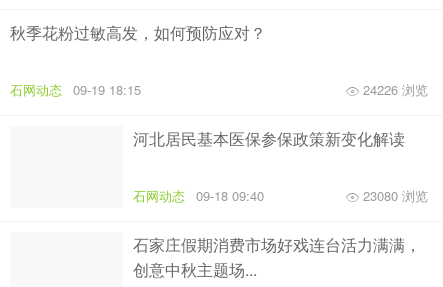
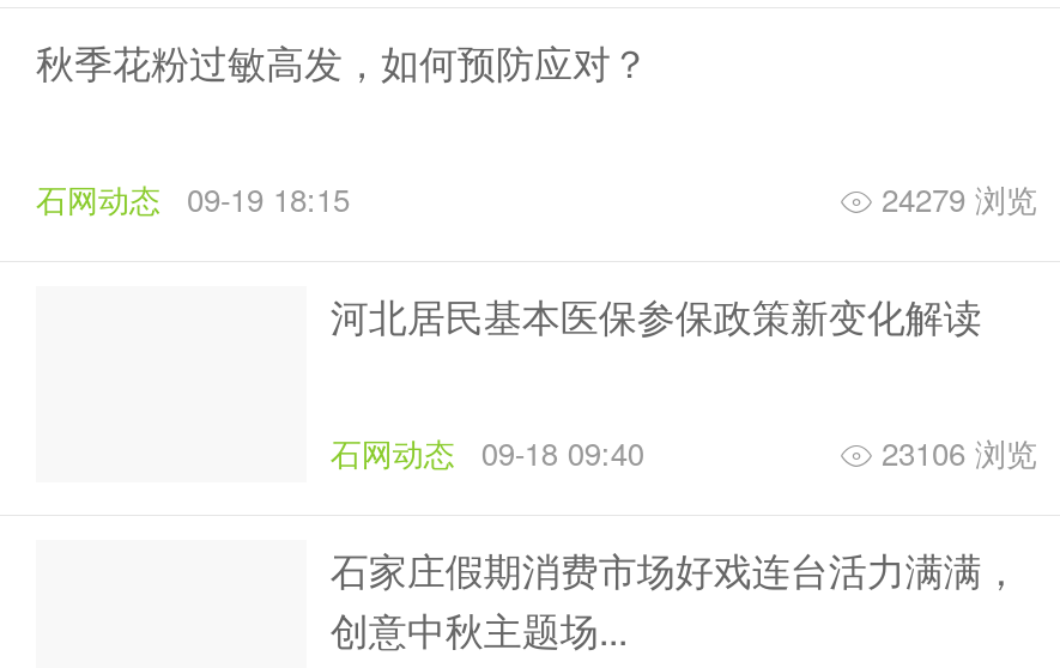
- 24226 浏览
+ 24279 浏览

- 23080 浏览
+ 23106 浏览
